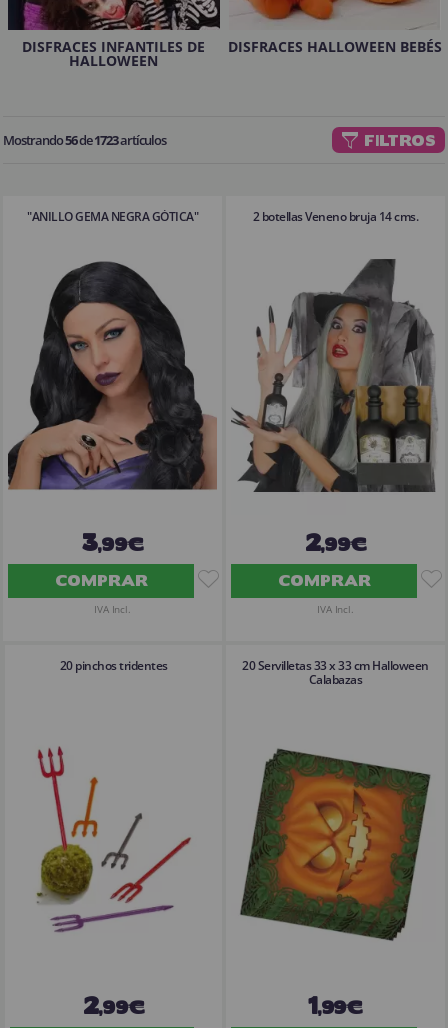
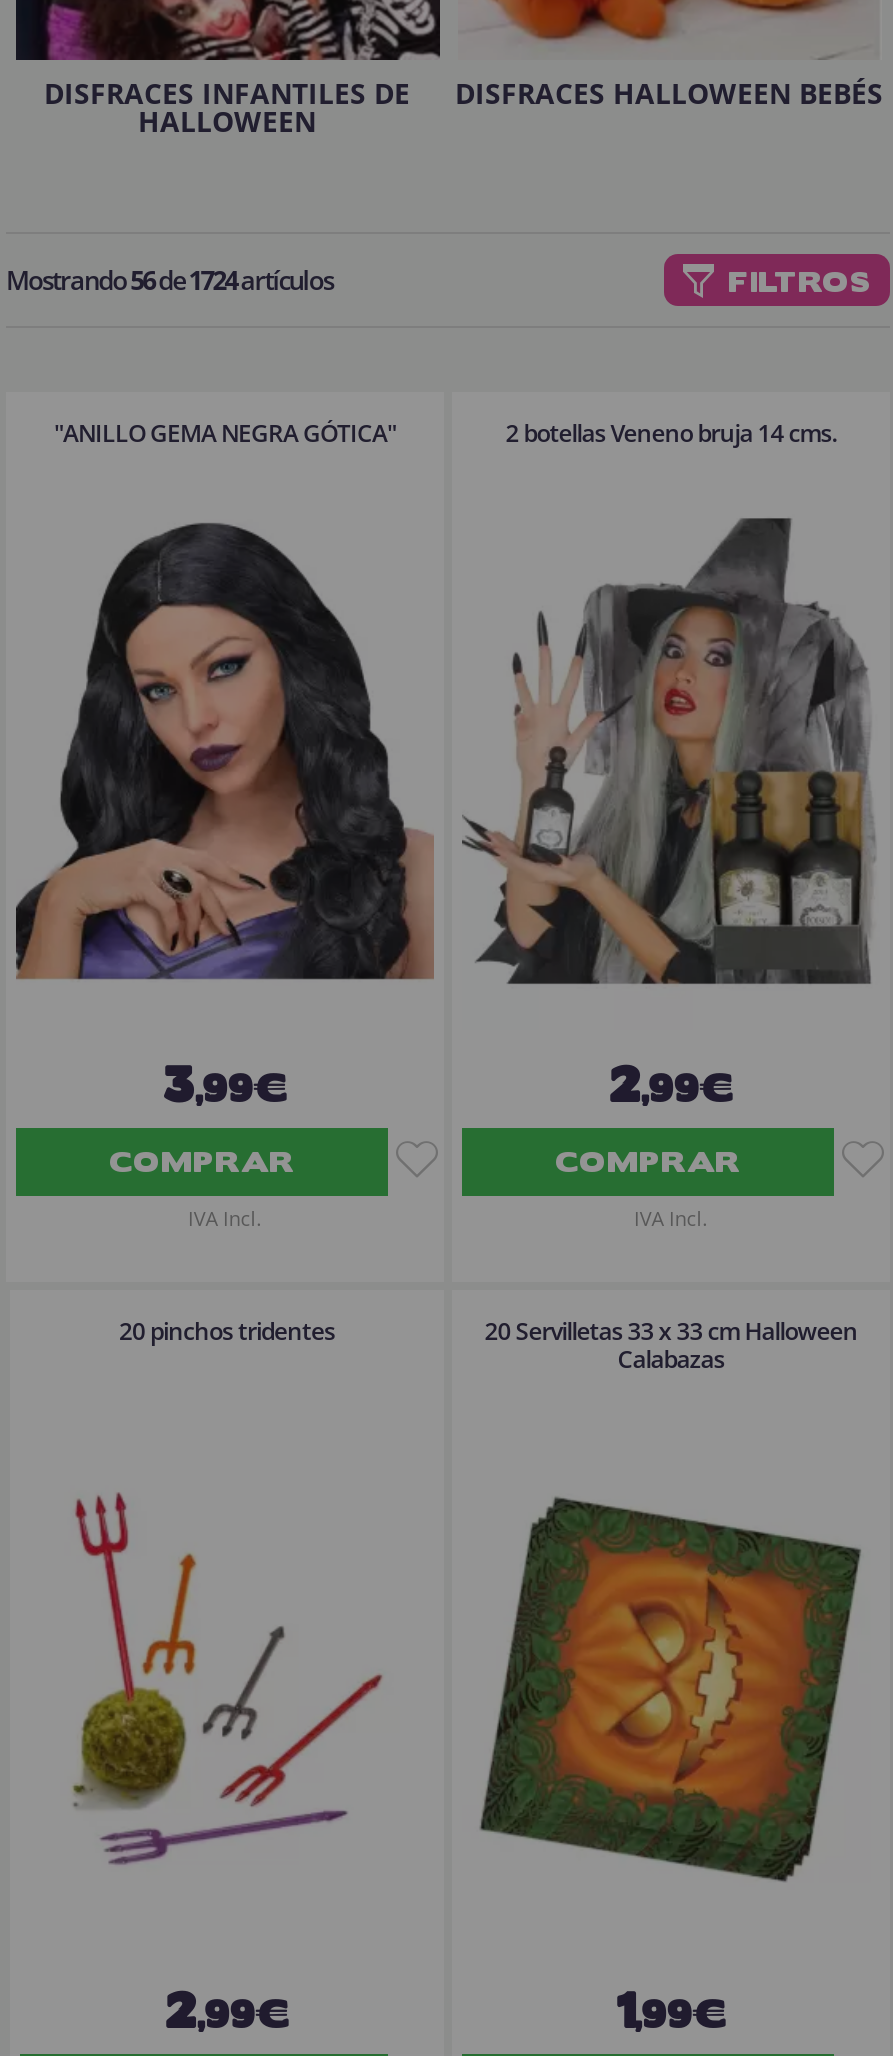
- Mostrando56de1723artículos
+ Mostrando56de1724artículos
